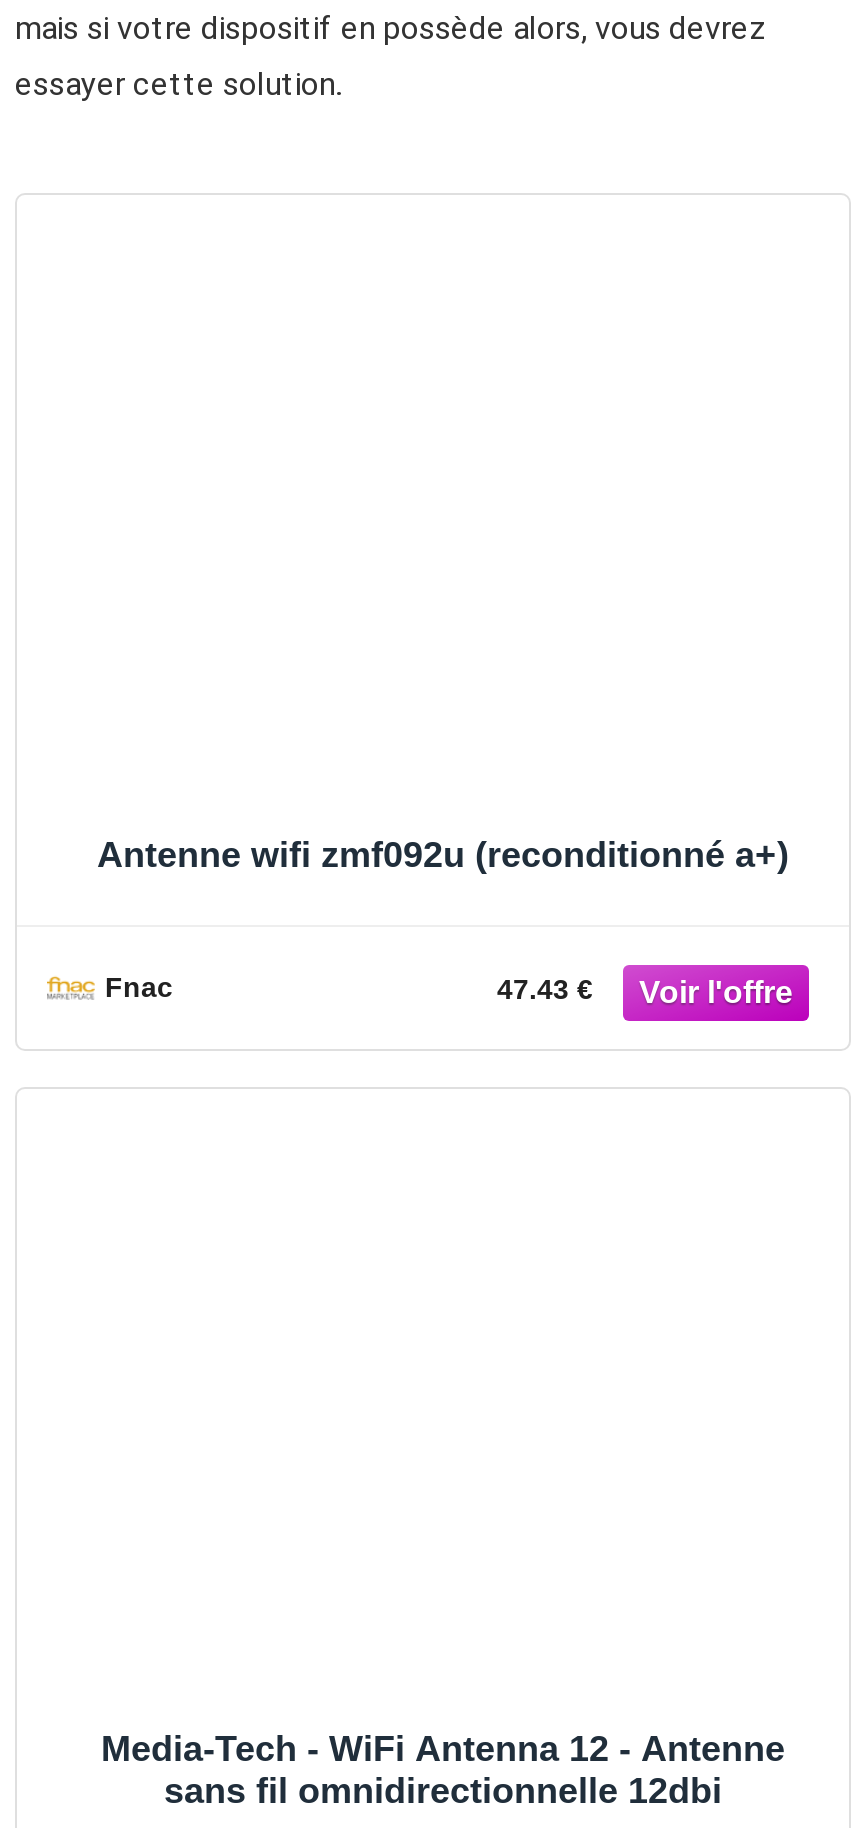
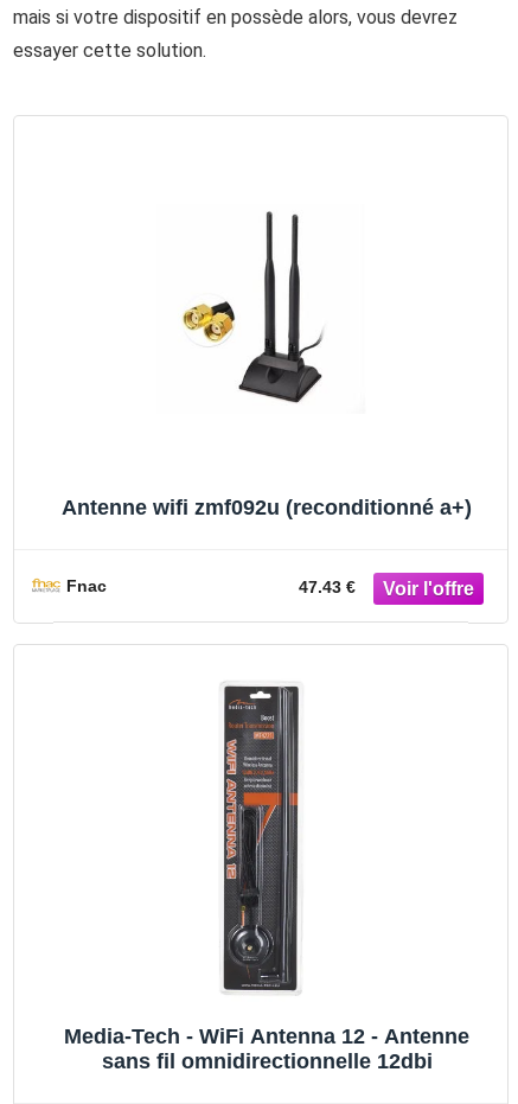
+ [image]

+ [image]
